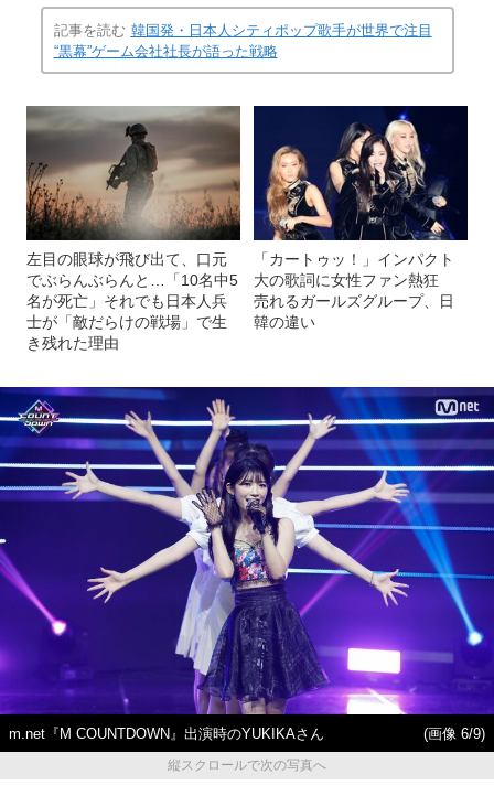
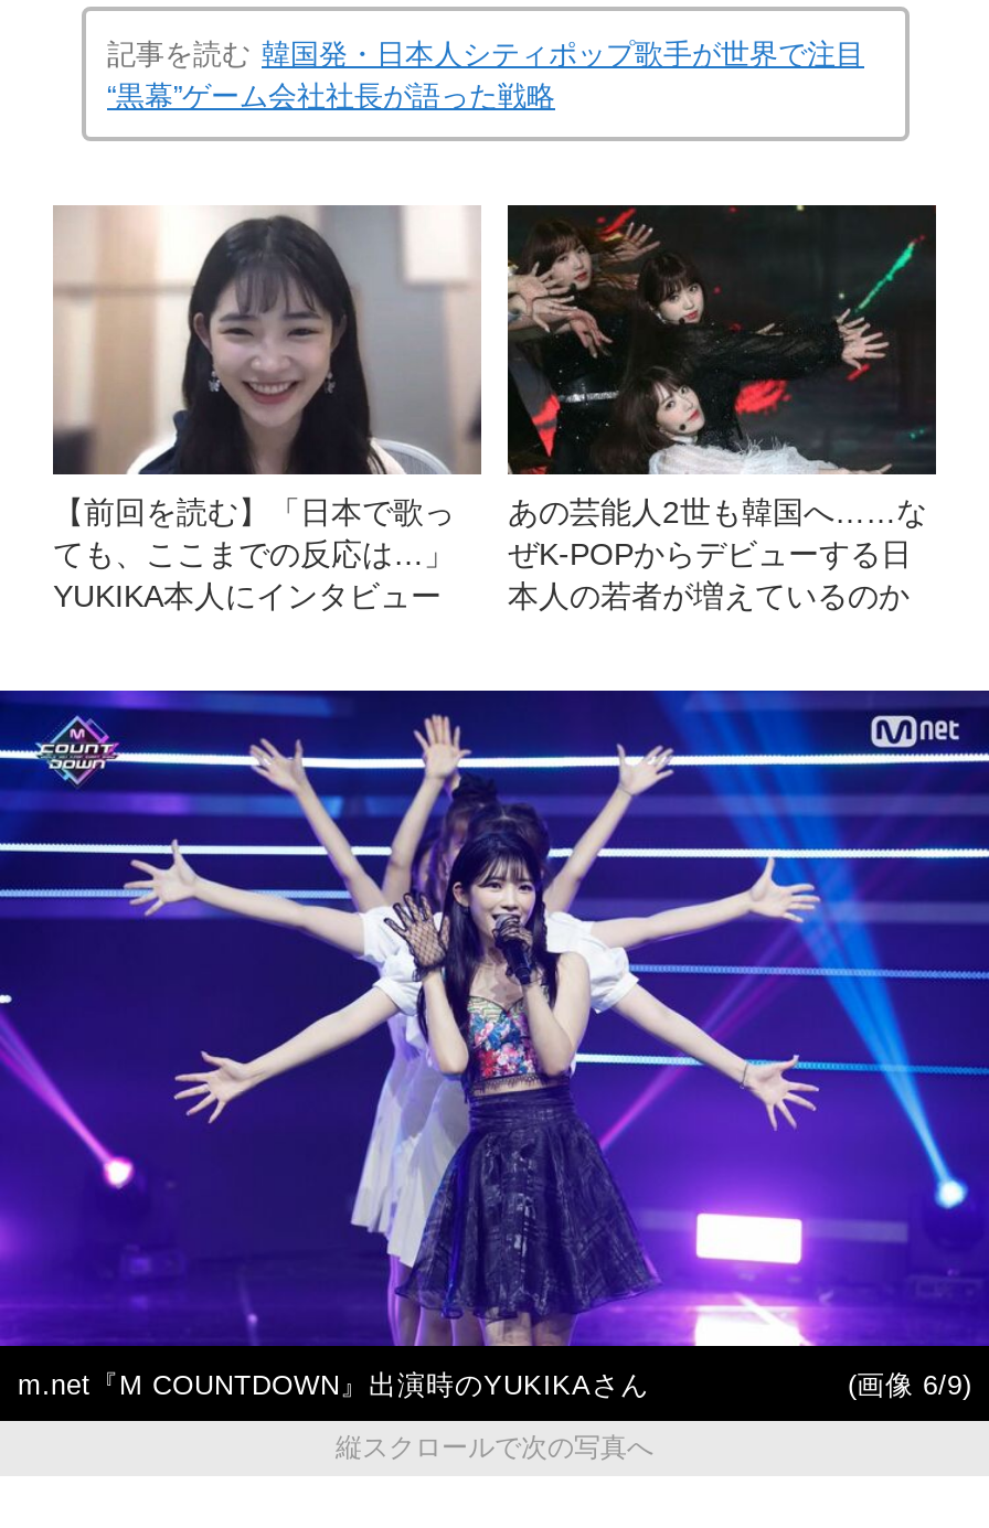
- [image]
+ [image]

- [image]
+ [image]

- 左目の眼球が飛び出て、口元
- でぶらんぶらんと…「10名中5
- 名が死亡」それでも日本人兵
- 士が「敵だらけの戦場」で生
- き残れた理由
+ 【前回を読む】「日本で歌っ
+ ても、ここまでの反応は…」
+ YUKIKA本人にインタビュー

- 「カートゥッ！」インパクト
- 大の歌詞に女性ファン熱狂
- 売れるガールズグループ、日
- 韓の違い
+ あの芸能人2世も韓国へ……な
+ ぜK-POPからデビューする日
+ 本人の若者が増えているのか
